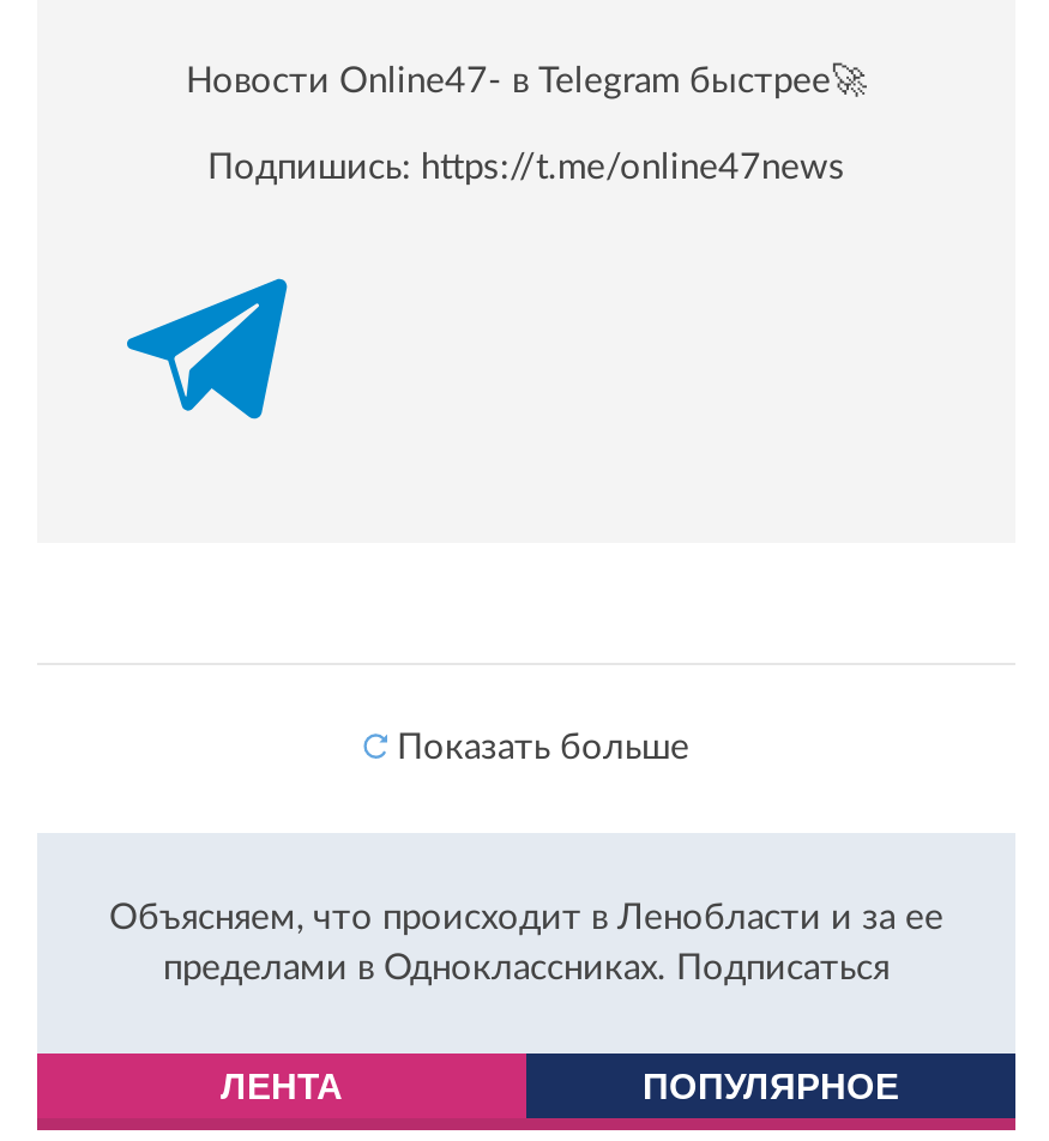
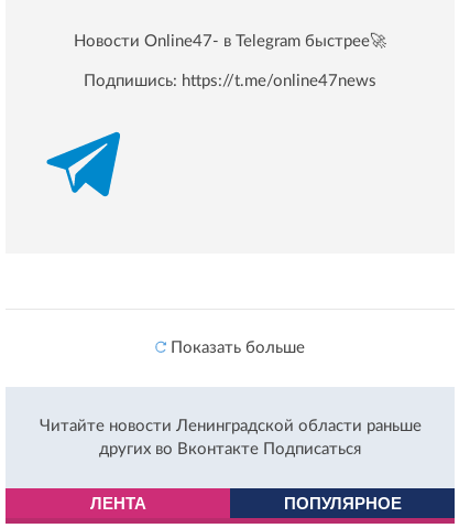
- Объясняем, что происходит в Ленобласти и за ее
- пределами в Одноклассниках. Подписаться
+ Читайте новости Ленинградской области раньше
+ других во Вконтакте Подписаться
